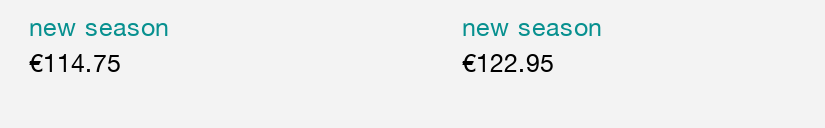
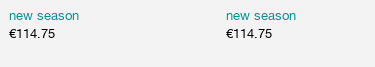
- €122.95
+ €114.75
